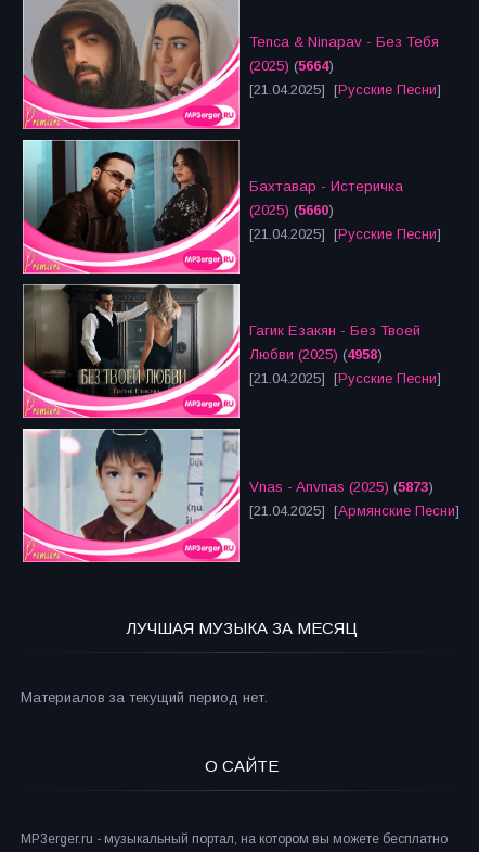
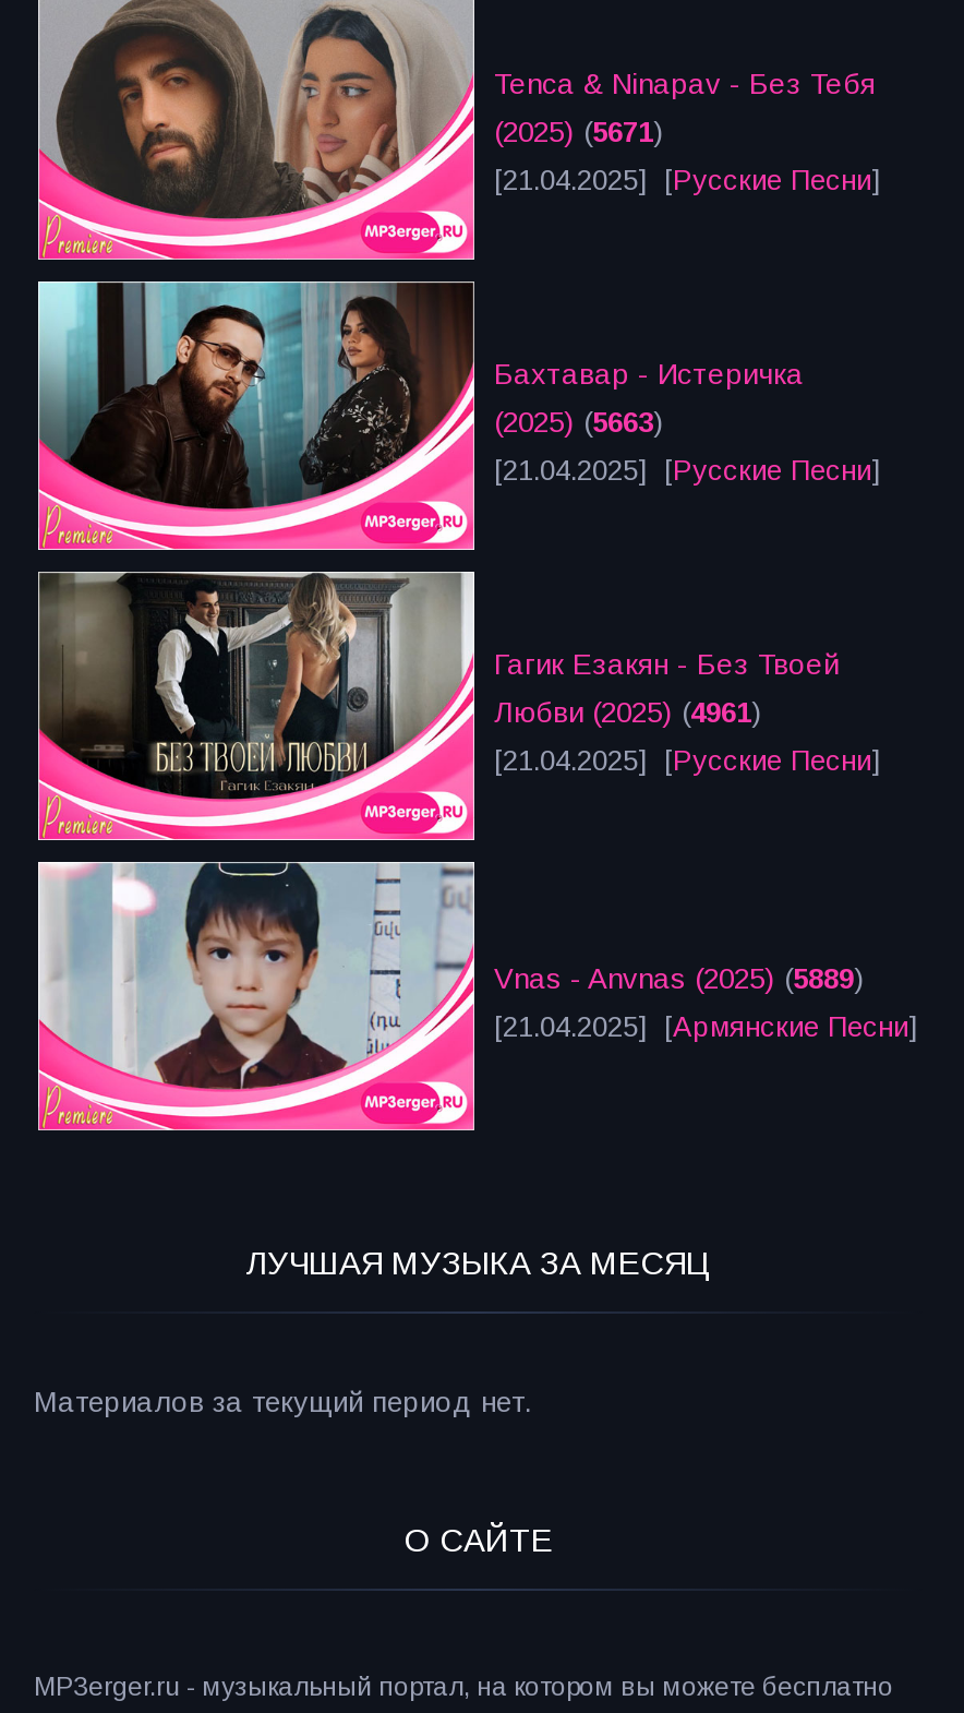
- (2025) (5664)
+ (2025) (5671)

- (2025) (5660)
+ (2025) (5663)

- Любви (2025) (4958)
+ Любви (2025) (4961)

- Vnas - Anvnas (2025) (5873)
+ Vnas - Anvnas (2025) (5889)
